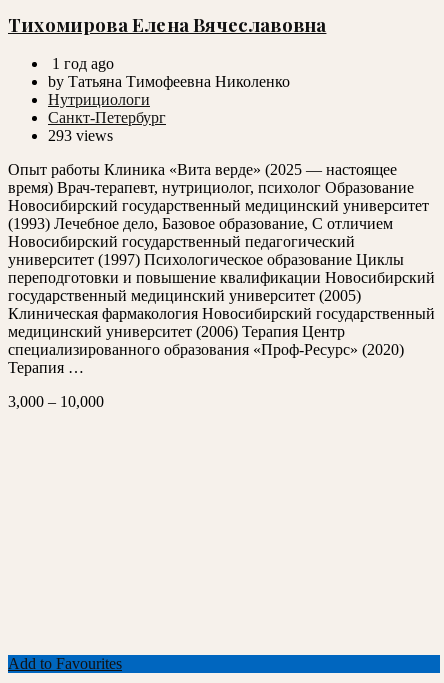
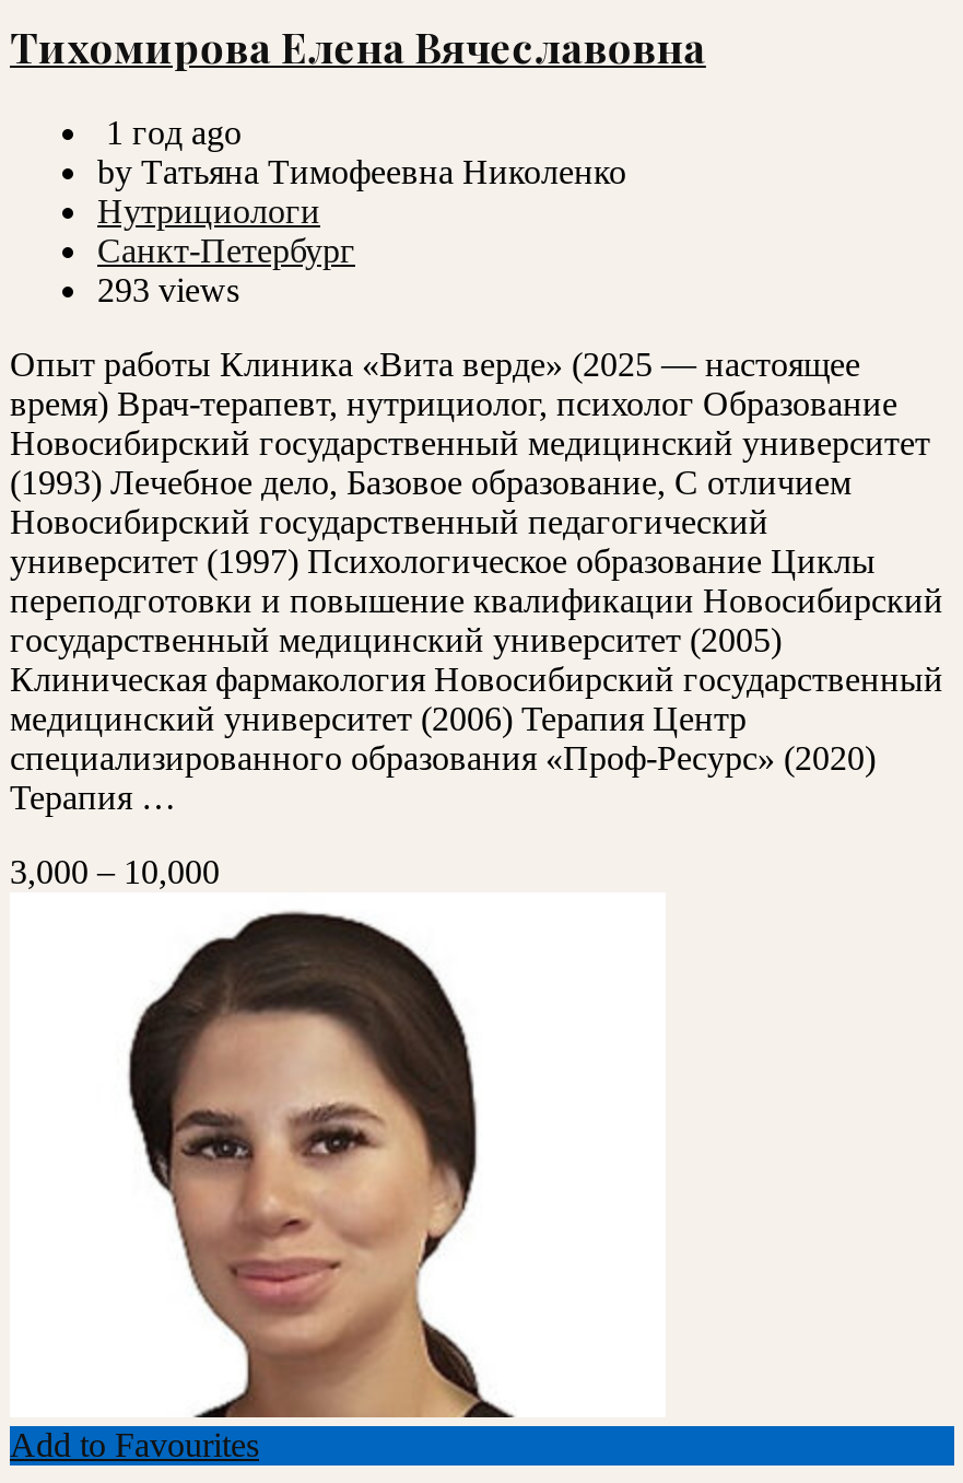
+ [image]
